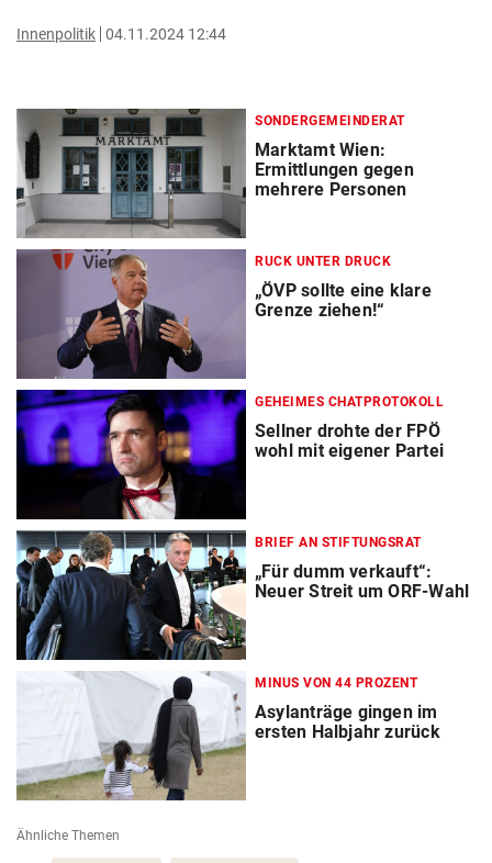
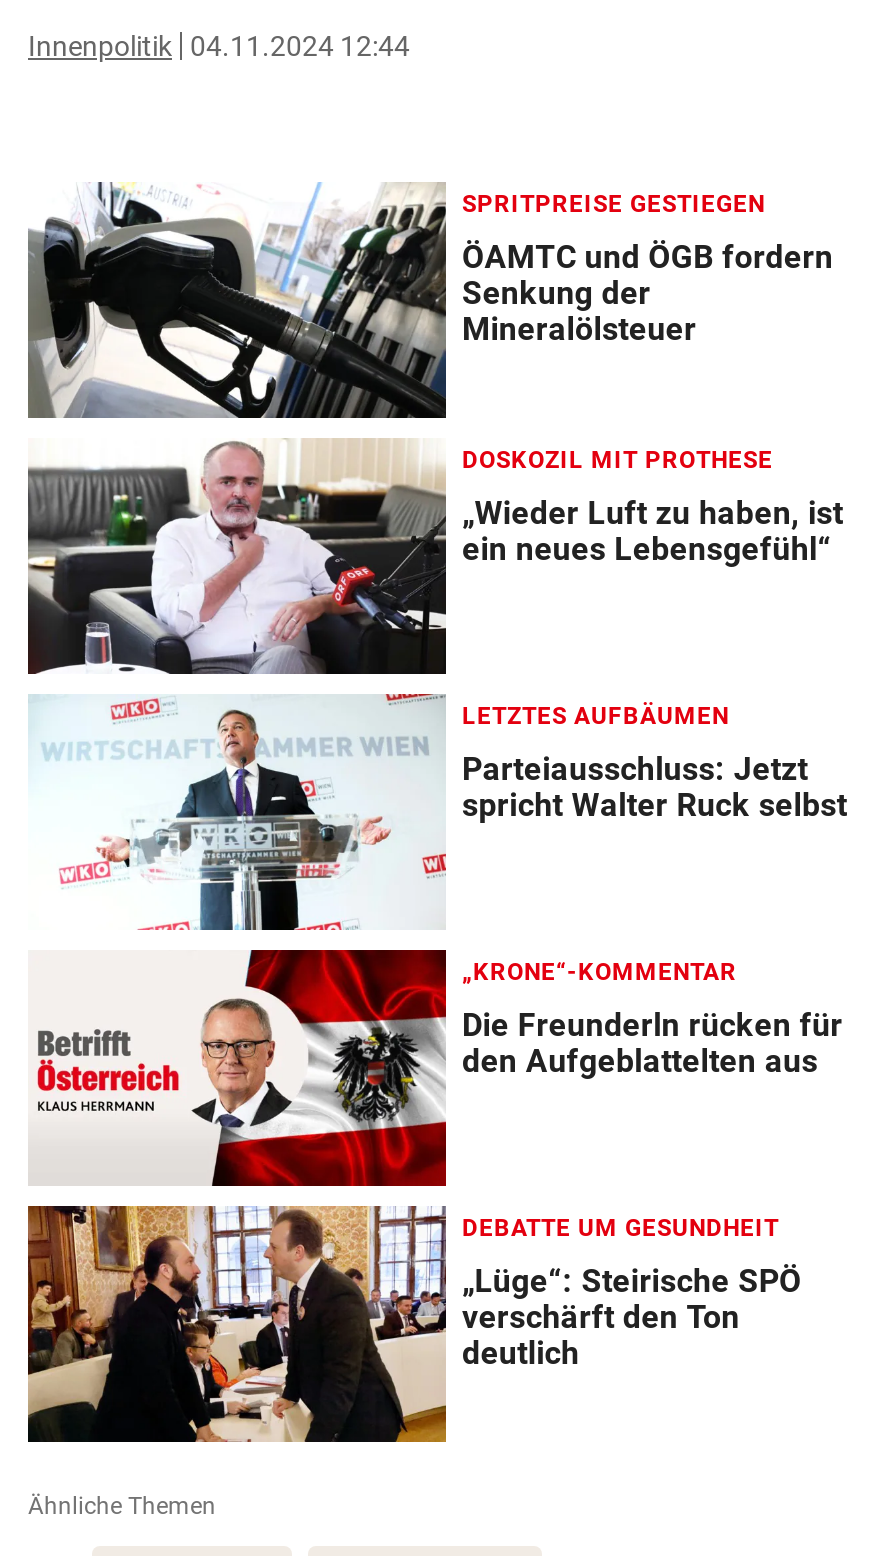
- [image]
- SONDERGEMEINDERAT
+ [image]
+ SPRITPREISE GESTIEGEN

- Marktamt Wien:
- Ermittlungen gegen
- mehrere Personen
+ ÖAMTC und ÖGB fordern
+ Senkung der
+ Mineralölsteuer

- [image]
- RUCK UNTER DRUCK
+ [image]
+ DOSKOZIL MIT PROTHESE

- „ÖVP sollte eine klare
- Grenze ziehen!“
+ „Wieder Luft zu haben, ist
+ ein neues Lebensgefühl“

- [image]
- GEHEIMES CHATPROTOKOLL
+ [image]
+ LETZTES AUFBÄUMEN

- Sellner drohte der FPÖ
- wohl mit eigener Partei
+ Parteiausschluss: Jetzt
+ spricht Walter Ruck selbst

- [image]
- BRIEF AN STIFTUNGSRAT
+ [image]
+ „KRONE“-KOMMENTAR

- „Für dumm verkauft“:
- Neuer Streit um ORF-Wahl
+ Die Freunderln rücken für
+ den Aufgeblattelten aus

- [image]
- MINUS VON 44 PROZENT
+ [image]
+ DEBATTE UM GESUNDHEIT

- Asylanträge gingen im
- ersten Halbjahr zurück
+ „Lüge“: Steirische SPÖ
+ verschärft den Ton
+ deutlich
